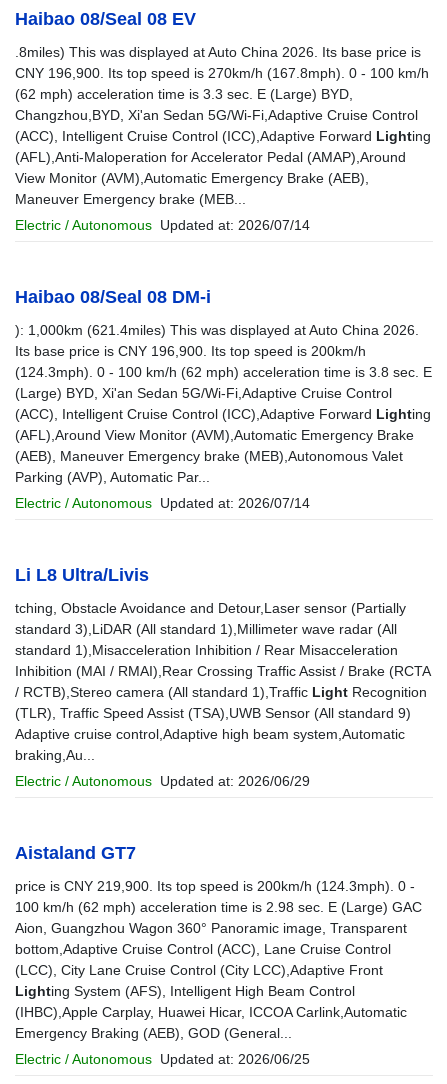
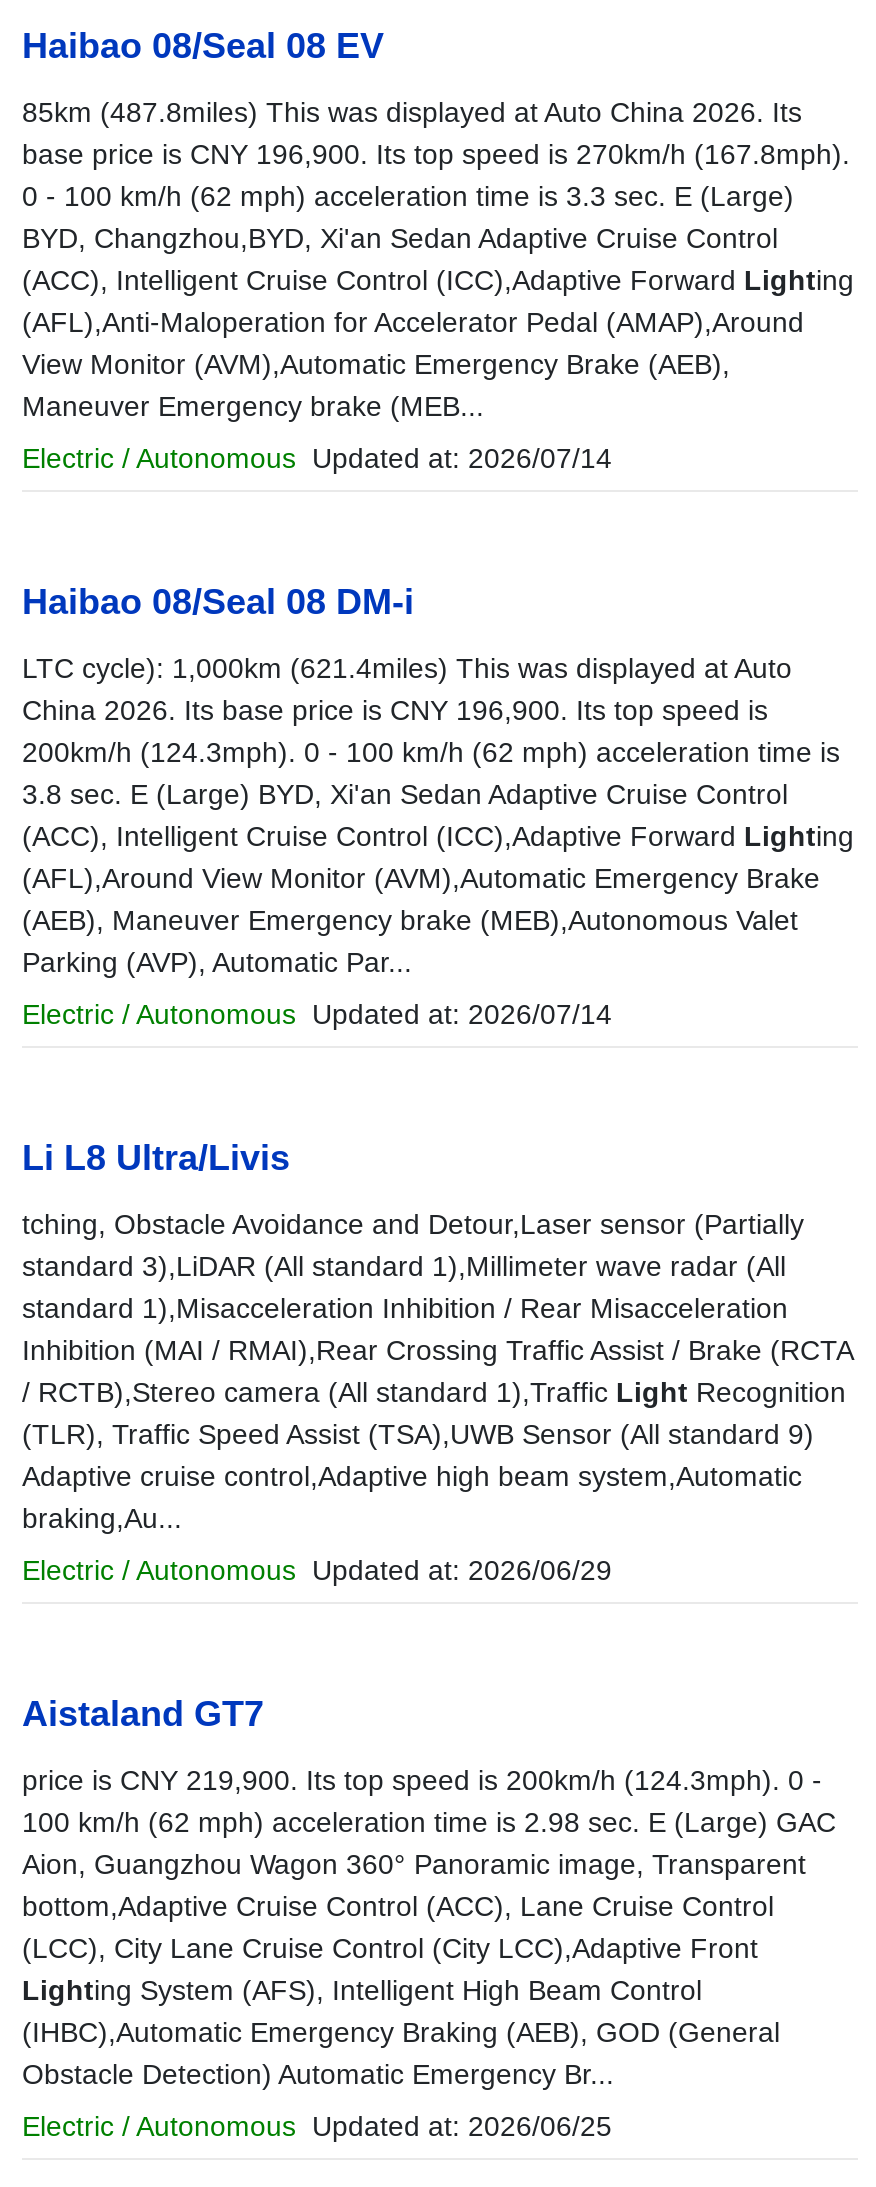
- .8miles) This was displayed at Auto China 2026. Its base price is
- CNY 196,900. Its top speed is 270km/h (167.8mph). 0 - 100 km/h
- (62 mph) acceleration time is 3.3 sec. E (Large) BYD,
- Changzhou,BYD, Xi'an Sedan 5G/Wi-Fi,Adaptive Cruise Control
+ 85km (487.8miles) This was displayed at Auto China 2026. Its
+ base price is CNY 196,900. Its top speed is 270km/h (167.8mph).
+ 0 - 100 km/h (62 mph) acceleration time is 3.3 sec. E (Large)
+ BYD, Changzhou,BYD, Xi'an Sedan Adaptive Cruise Control

- ): 1,000km (621.4miles) This was displayed at Auto China 2026.
- Its base price is CNY 196,900. Its top speed is 200km/h
- (124.3mph). 0 - 100 km/h (62 mph) acceleration time is 3.8 sec. E
- (Large) BYD, Xi'an Sedan 5G/Wi-Fi,Adaptive Cruise Control
+ LTC cycle): 1,000km (621.4miles) This was displayed at Auto
+ China 2026. Its base price is CNY 196,900. Its top speed is
+ 200km/h (124.3mph). 0 - 100 km/h (62 mph) acceleration time is
+ 3.8 sec. E (Large) BYD, Xi'an Sedan Adaptive Cruise Control

- (IHBC),Apple Carplay, Huawei Hicar, ICCOA Carlink,Automatic
- Emergency Braking (AEB), GOD (General...
+ (IHBC),Automatic Emergency Braking (AEB), GOD (General
+ Obstacle Detection) Automatic Emergency Br...
